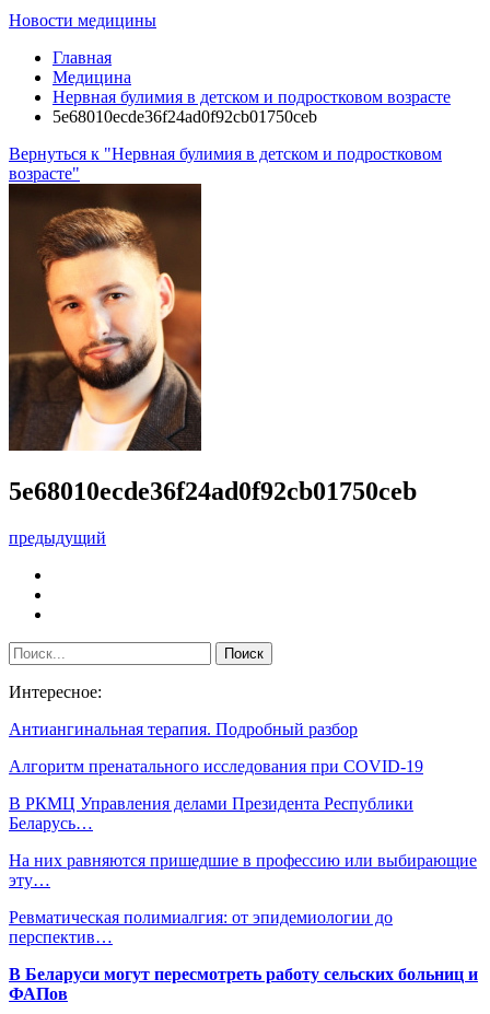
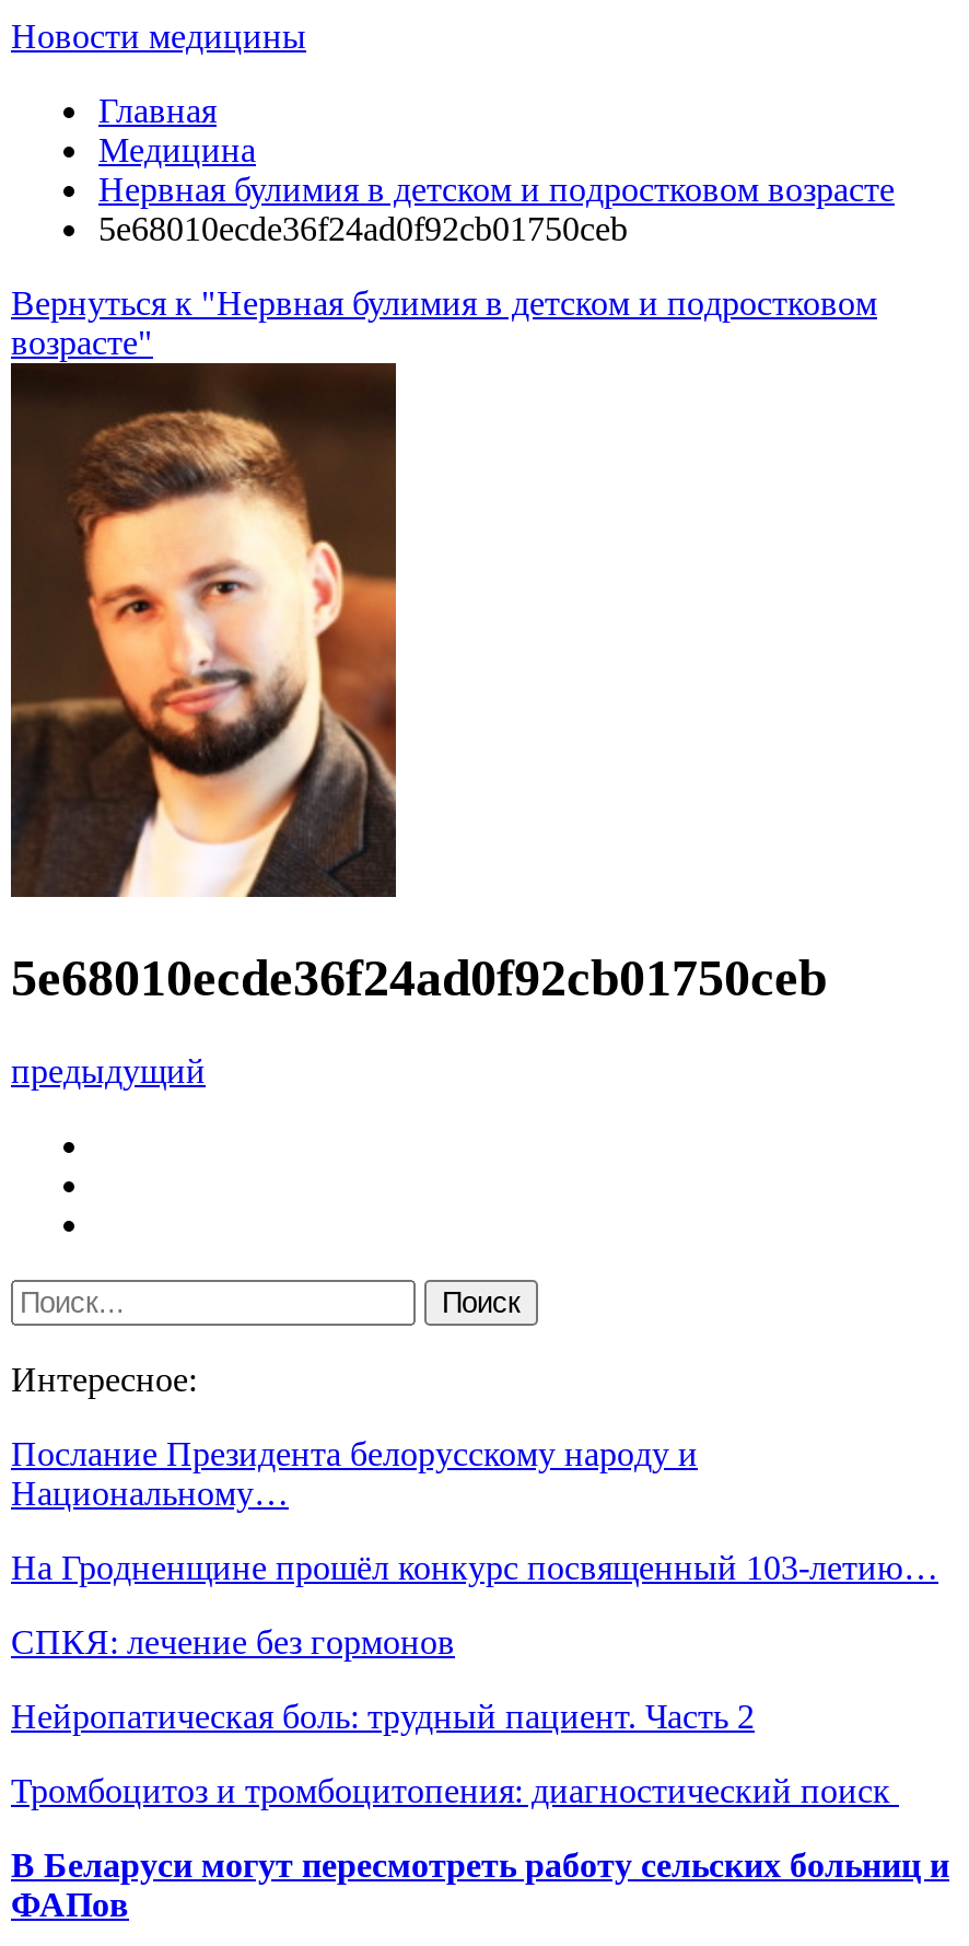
- Антиангинальная терапия. Подробный разбор
+ Послание Президента белорусскому народу и
+ Национальному…

- Алгоритм пренатального исследования при COVID-19
+ На Гродненщине прошёл конкурс посвященный 103-летию…

- В РКМЦ Управления делами Президента Республики
- Беларусь…
+ СПКЯ: лечение без гормонов

- На них равняются пришедшие в профессию или выбирающие
- эту…
+ Нейропатическая боль: трудный пациент. Часть 2

- Ревматическая полимиалгия: от эпидемиологии до
- перспектив…
+ Тромбоцитоз и тромбоцитопения: диагностический поиск
